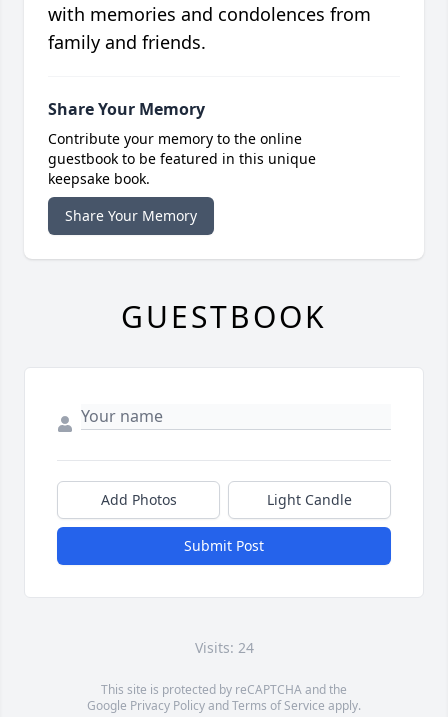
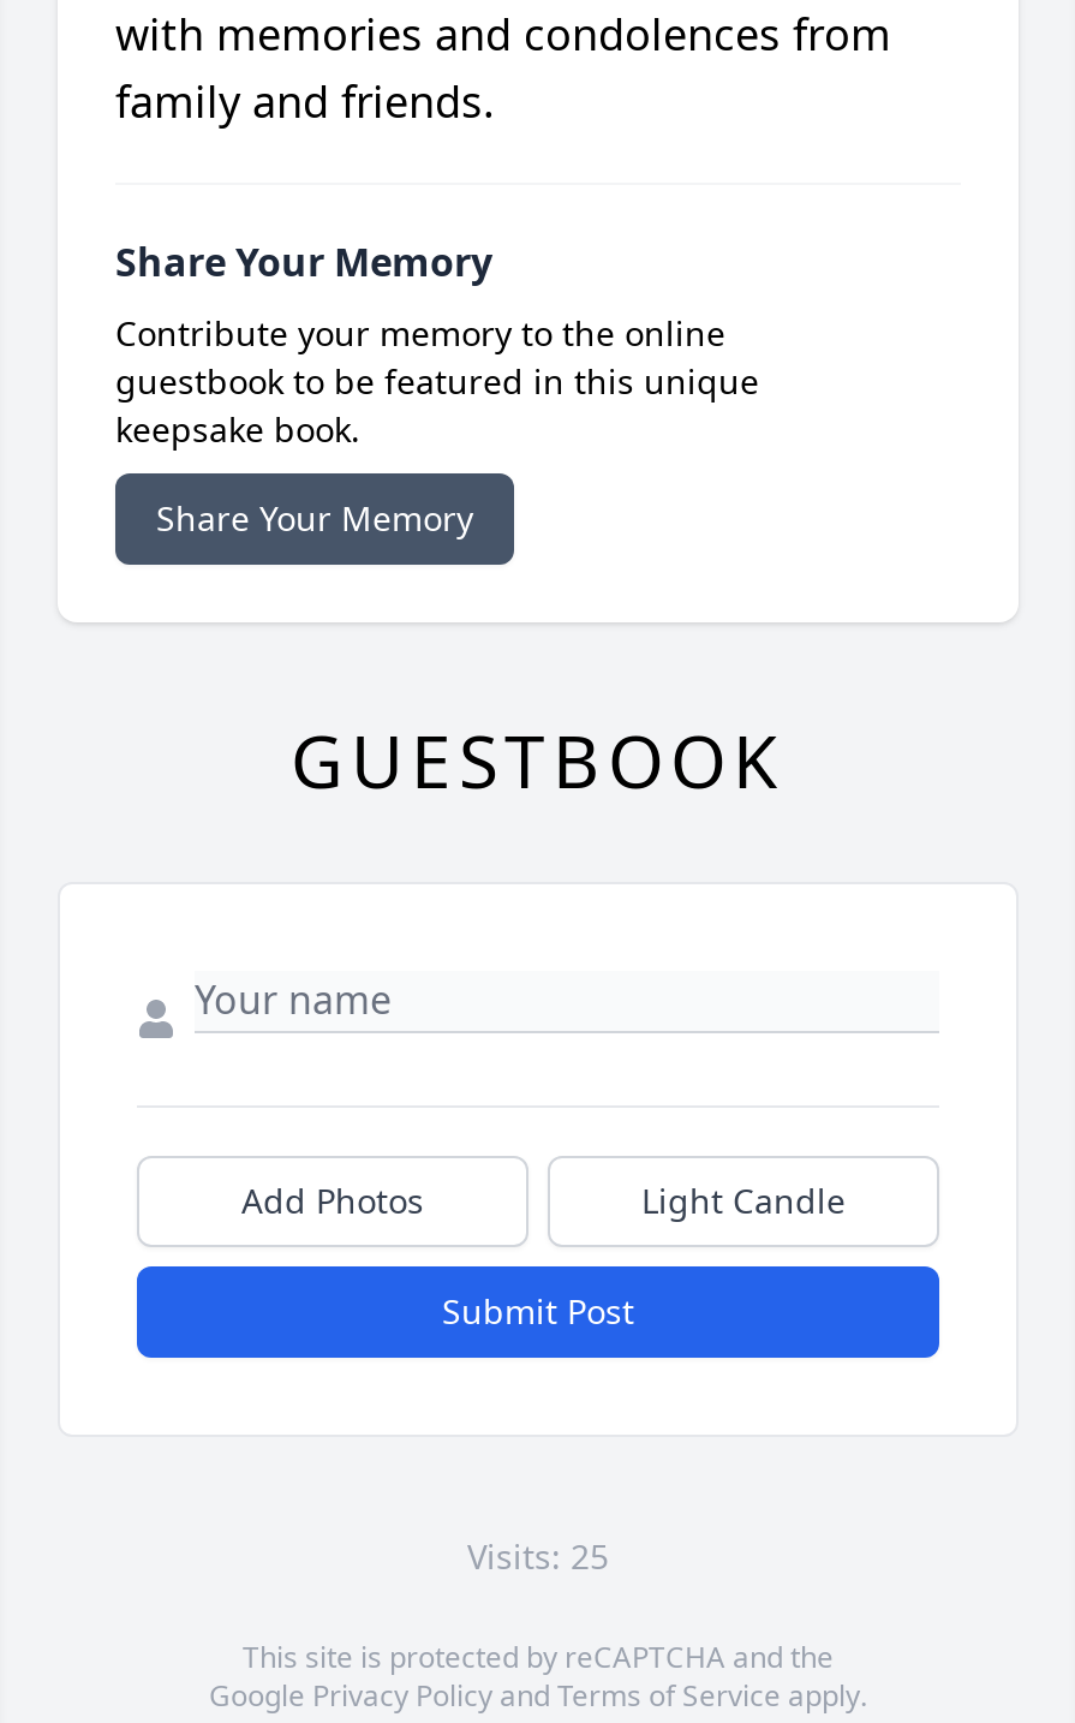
- Visits: 24
+ Visits: 25
